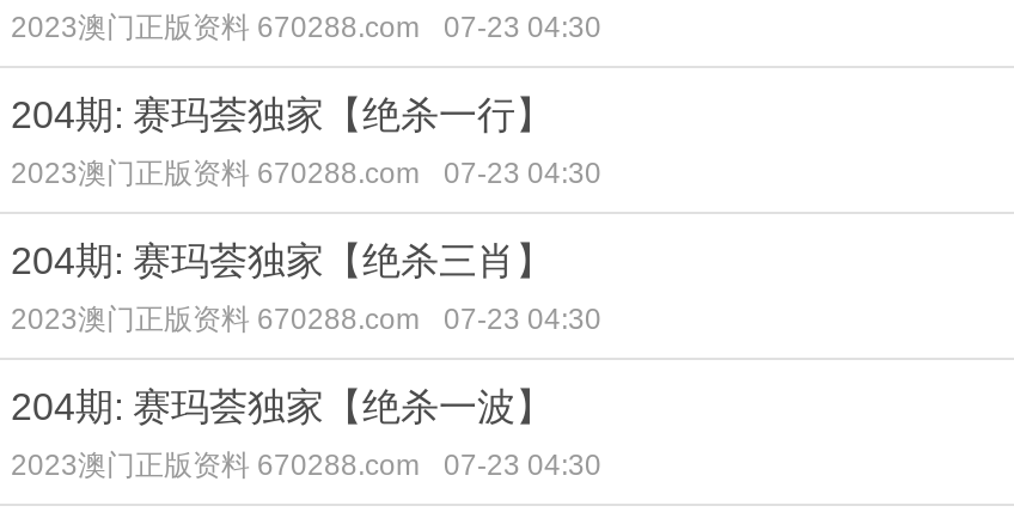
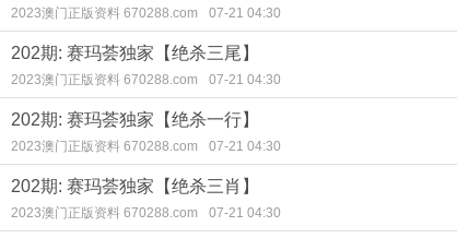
- 2023澳门正版资料 670288.com 07-23 04:30
+ 2023澳门正版资料 670288.com 07-21 04:30

- 204期: 赛玛荟独家【绝杀一行】
+ 202期: 赛玛荟独家【绝杀三尾】

- 2023澳门正版资料 670288.com 07-23 04:30
+ 2023澳门正版资料 670288.com 07-21 04:30

- 204期: 赛玛荟独家【绝杀三肖】
+ 202期: 赛玛荟独家【绝杀一行】

- 2023澳门正版资料 670288.com 07-23 04:30
+ 2023澳门正版资料 670288.com 07-21 04:30

- 204期: 赛玛荟独家【绝杀一波】
+ 202期: 赛玛荟独家【绝杀三肖】

- 2023澳门正版资料 670288.com 07-23 04:30
+ 2023澳门正版资料 670288.com 07-21 04:30
